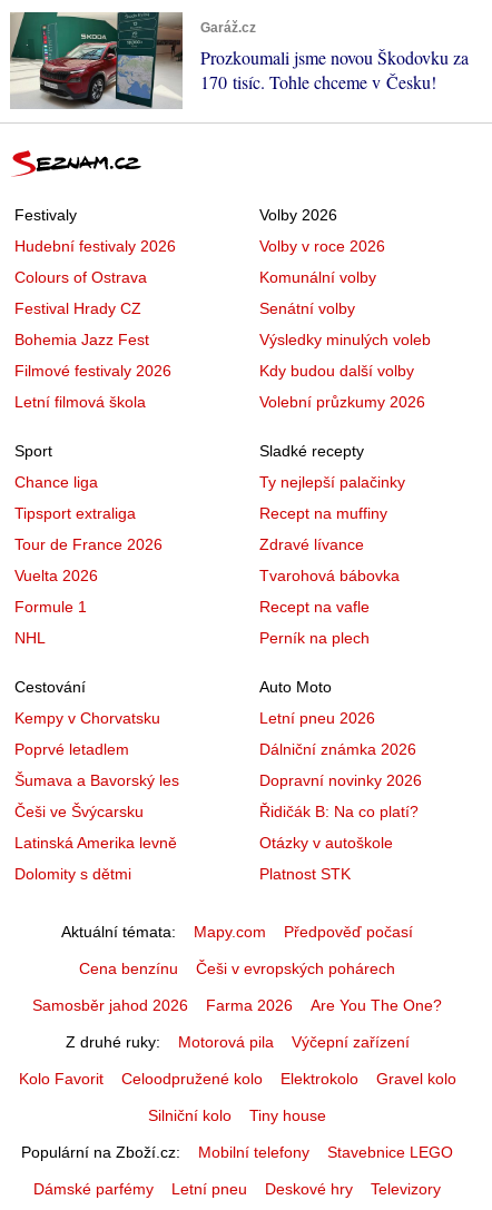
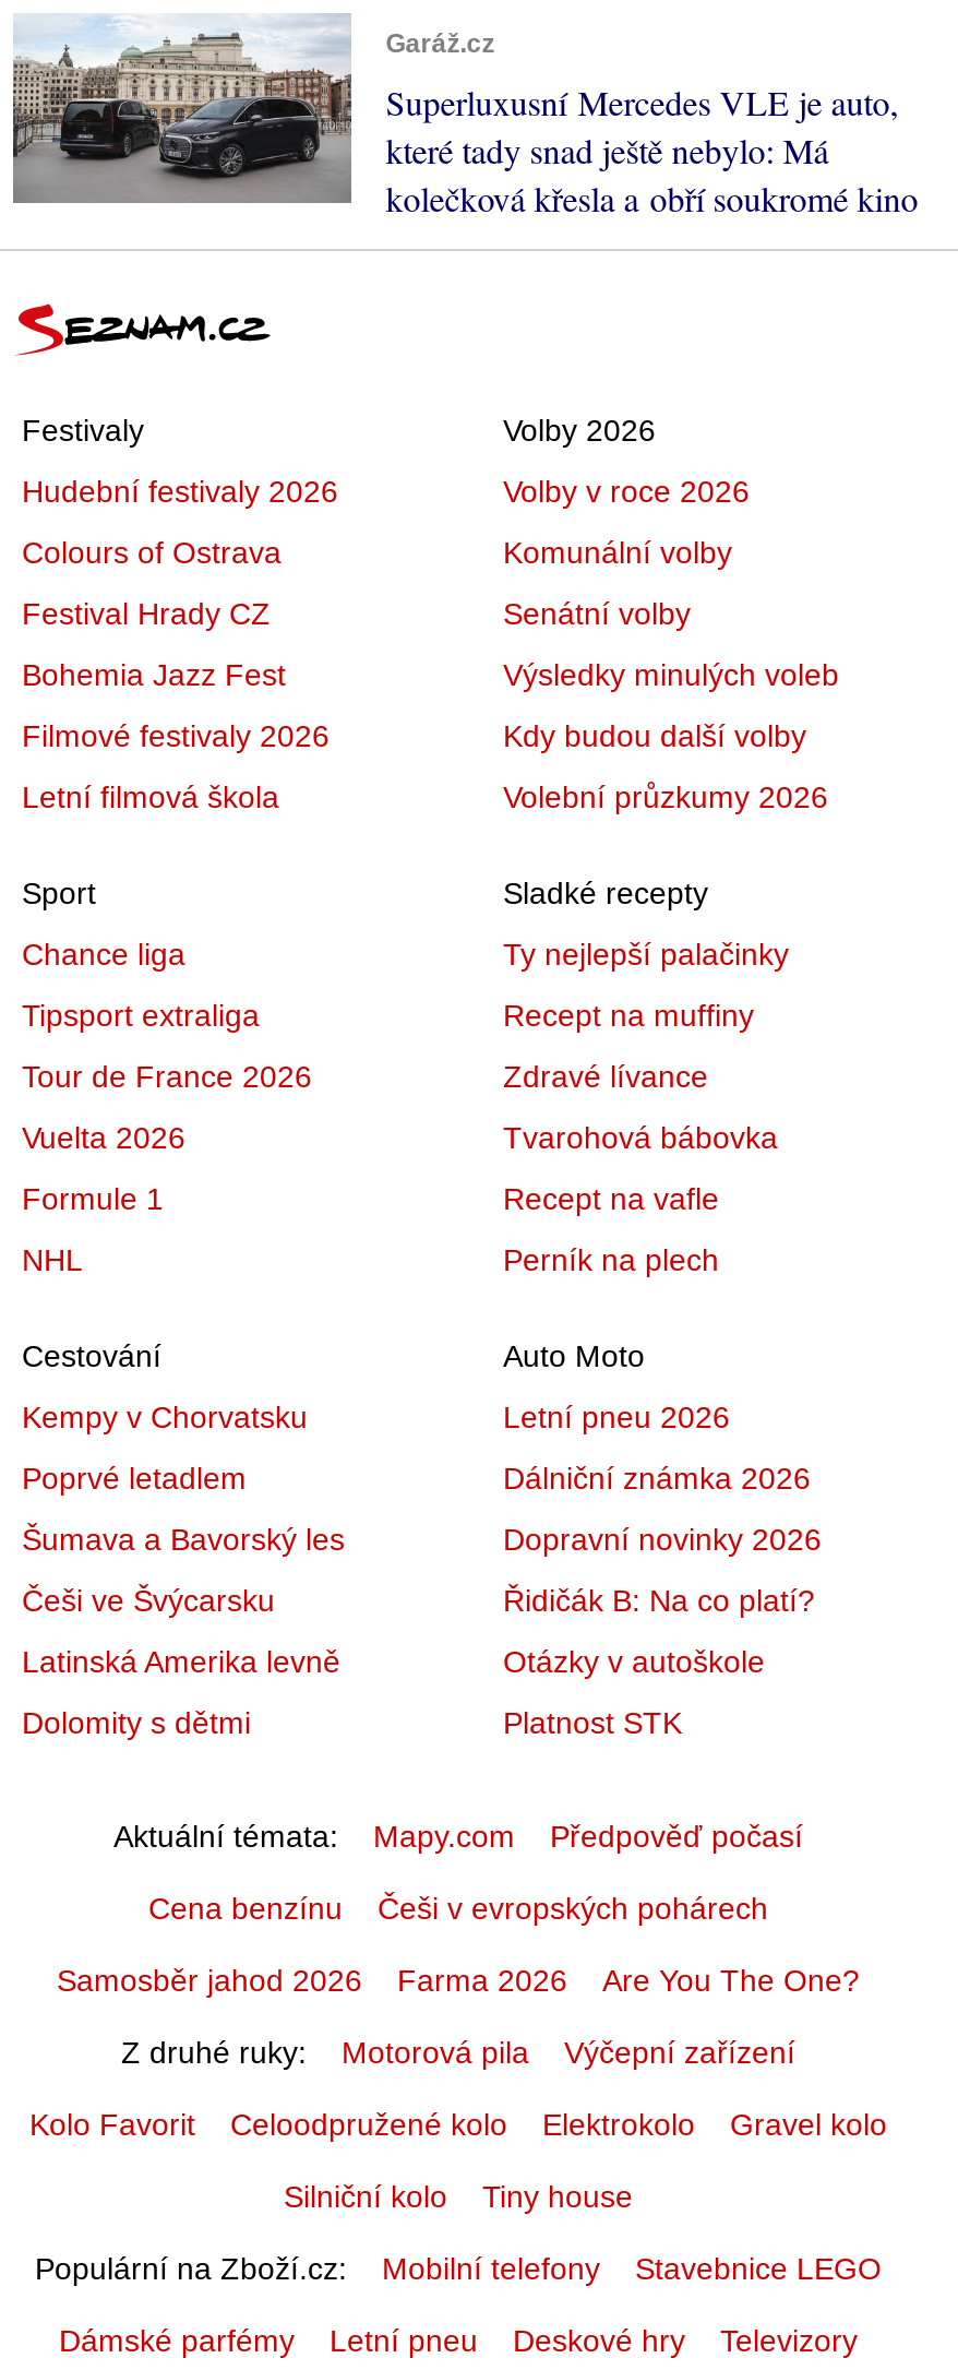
- [image]
- Prozkoumali jsme novou Škodovku za
- 170 tisíc. Tohle chceme v Česku!
+ [image]
+ Superluxusní Mercedes VLE je auto,
+ které tady snad ještě nebylo: Má
+ kolečková křesla a obří soukromé kino
